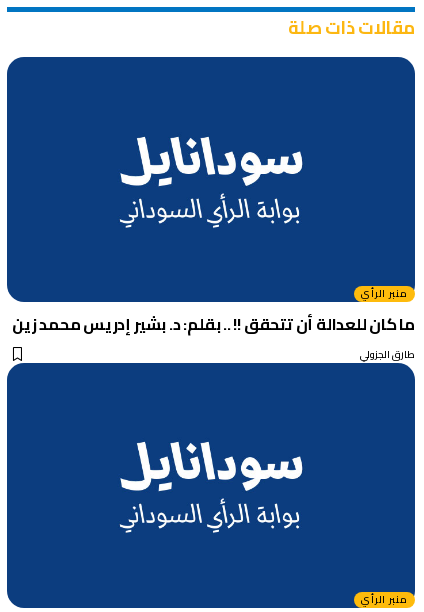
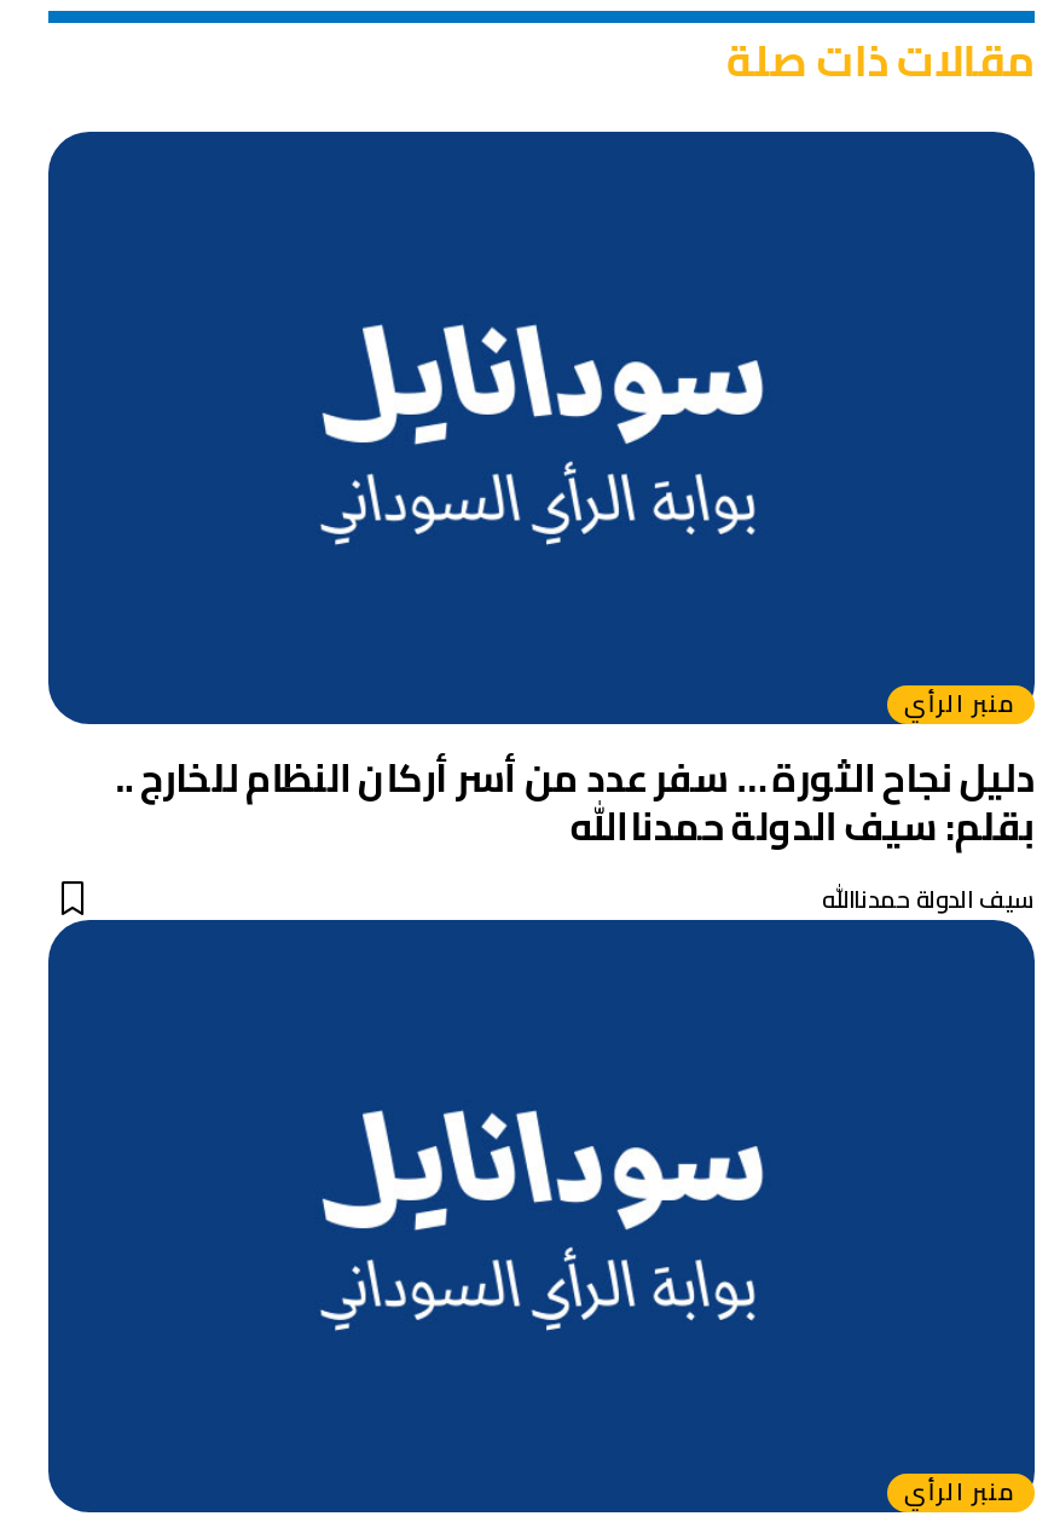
- ما كان للعدالة أن تتحقق !! .. بقلم: د. بشير إدريس محمد زين
- طارق الجزولي
+ دليل نجاح الثورة … سفر عدد من أسر أركان النظام للخارج ..
+ بقلم: سيف الدولة حمدناالله
+ سيف الدولة حمدناالله
